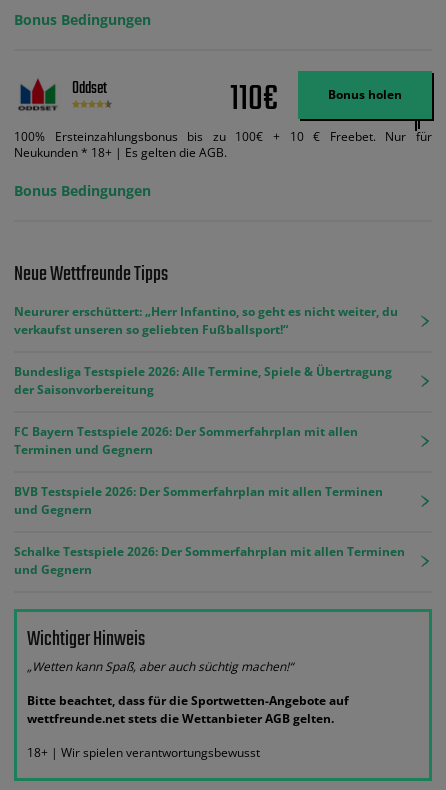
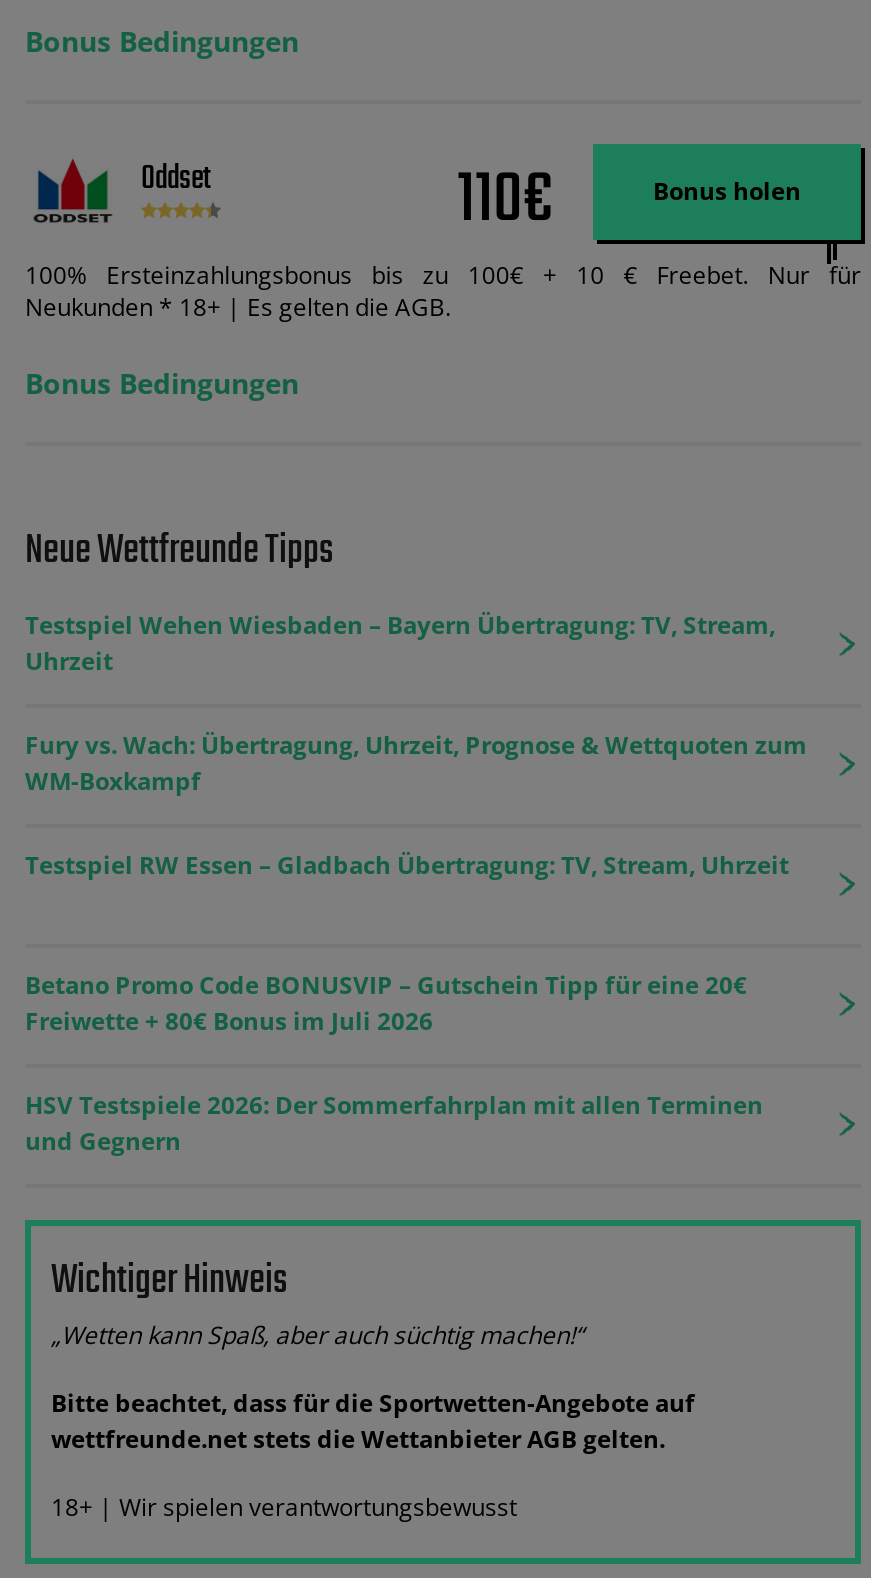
- Neururer erschüttert: „Herr Infantino, so geht es nicht weiter, du
- verkaufst unseren so geliebten Fußballsport!“
+ Testspiel Wehen Wiesbaden – Bayern Übertragung: TV, Stream,
+ Uhrzeit

- Bundesliga Testspiele 2026: Alle Termine, Spiele & Übertragung
- der Saisonvorbereitung
+ Fury vs. Wach: Übertragung, Uhrzeit, Prognose & Wettquoten zum
+ WM-Boxkampf

- FC Bayern Testspiele 2026: Der Sommerfahrplan mit allen
- Terminen und Gegnern
+ Testspiel RW Essen – Gladbach Übertragung: TV, Stream, Uhrzeit

- BVB Testspiele 2026: Der Sommerfahrplan mit allen Terminen
- und Gegnern
+ Betano Promo Code BONUSVIP – Gutschein Tipp für eine 20€
+ Freiwette + 80€ Bonus im Juli 2026

- Schalke Testspiele 2026: Der Sommerfahrplan mit allen Terminen
+ HSV Testspiele 2026: Der Sommerfahrplan mit allen Terminen
